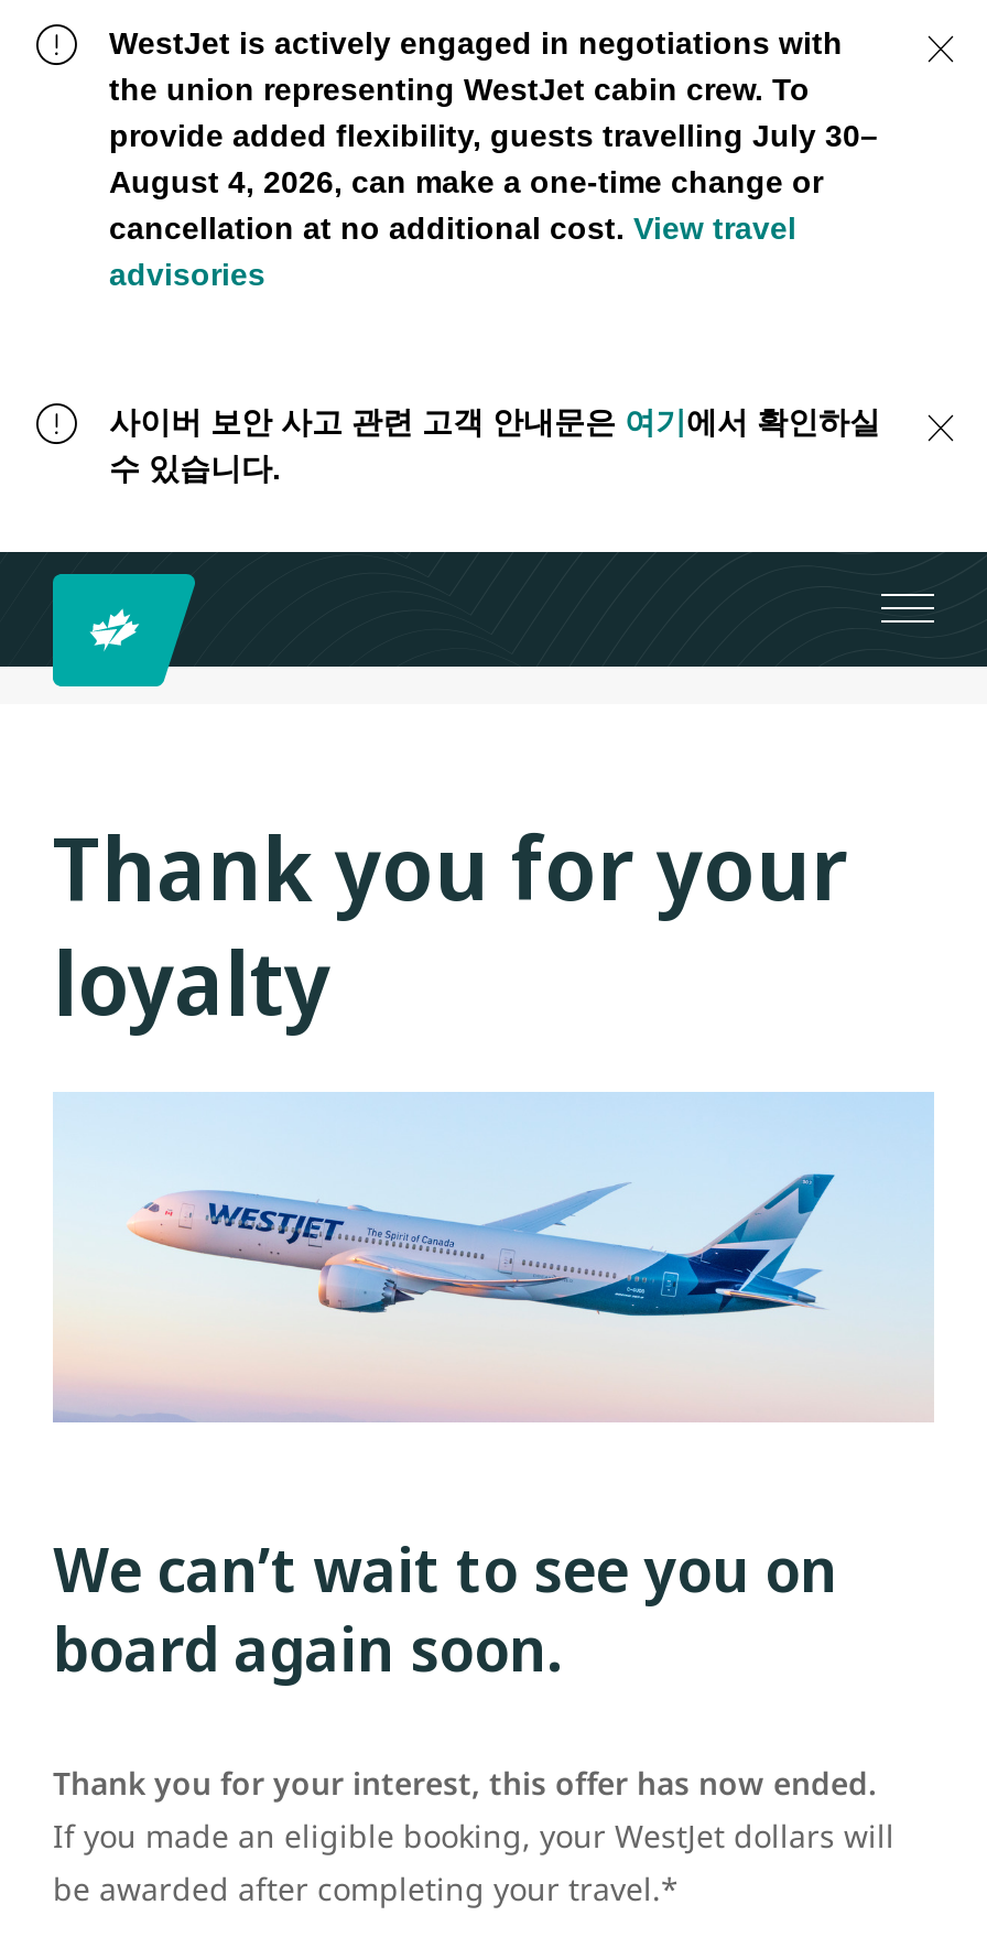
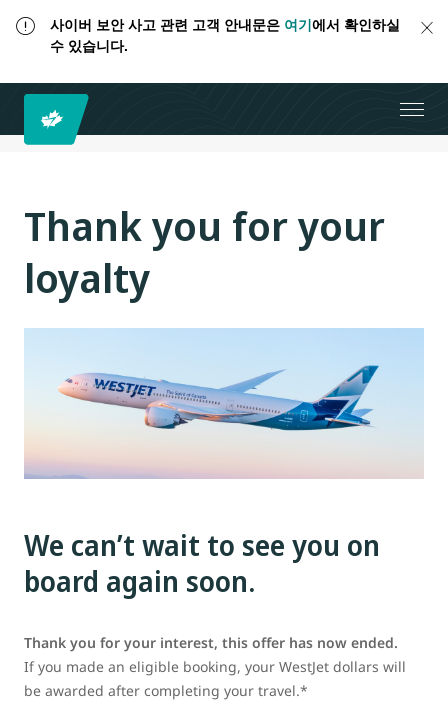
- WestJet is actively engaged in negotiations with
- the union representing WestJet cabin crew. To
- provide added flexibility, guests travelling July 30–
- August 4, 2026, can make a one-time change or
- cancellation at no additional cost. View travel
- advisories
